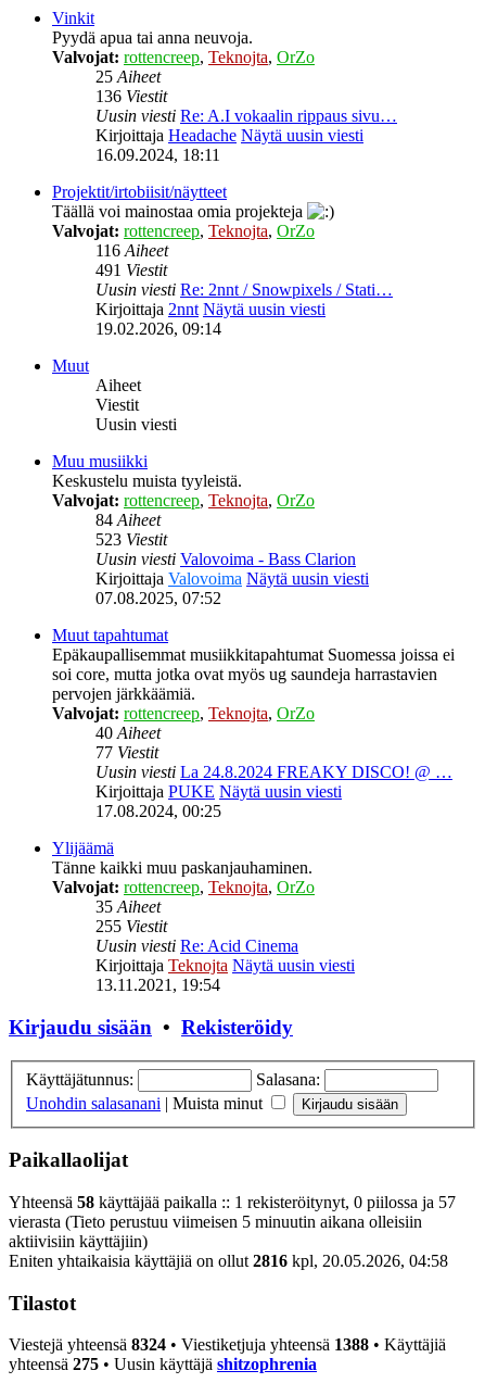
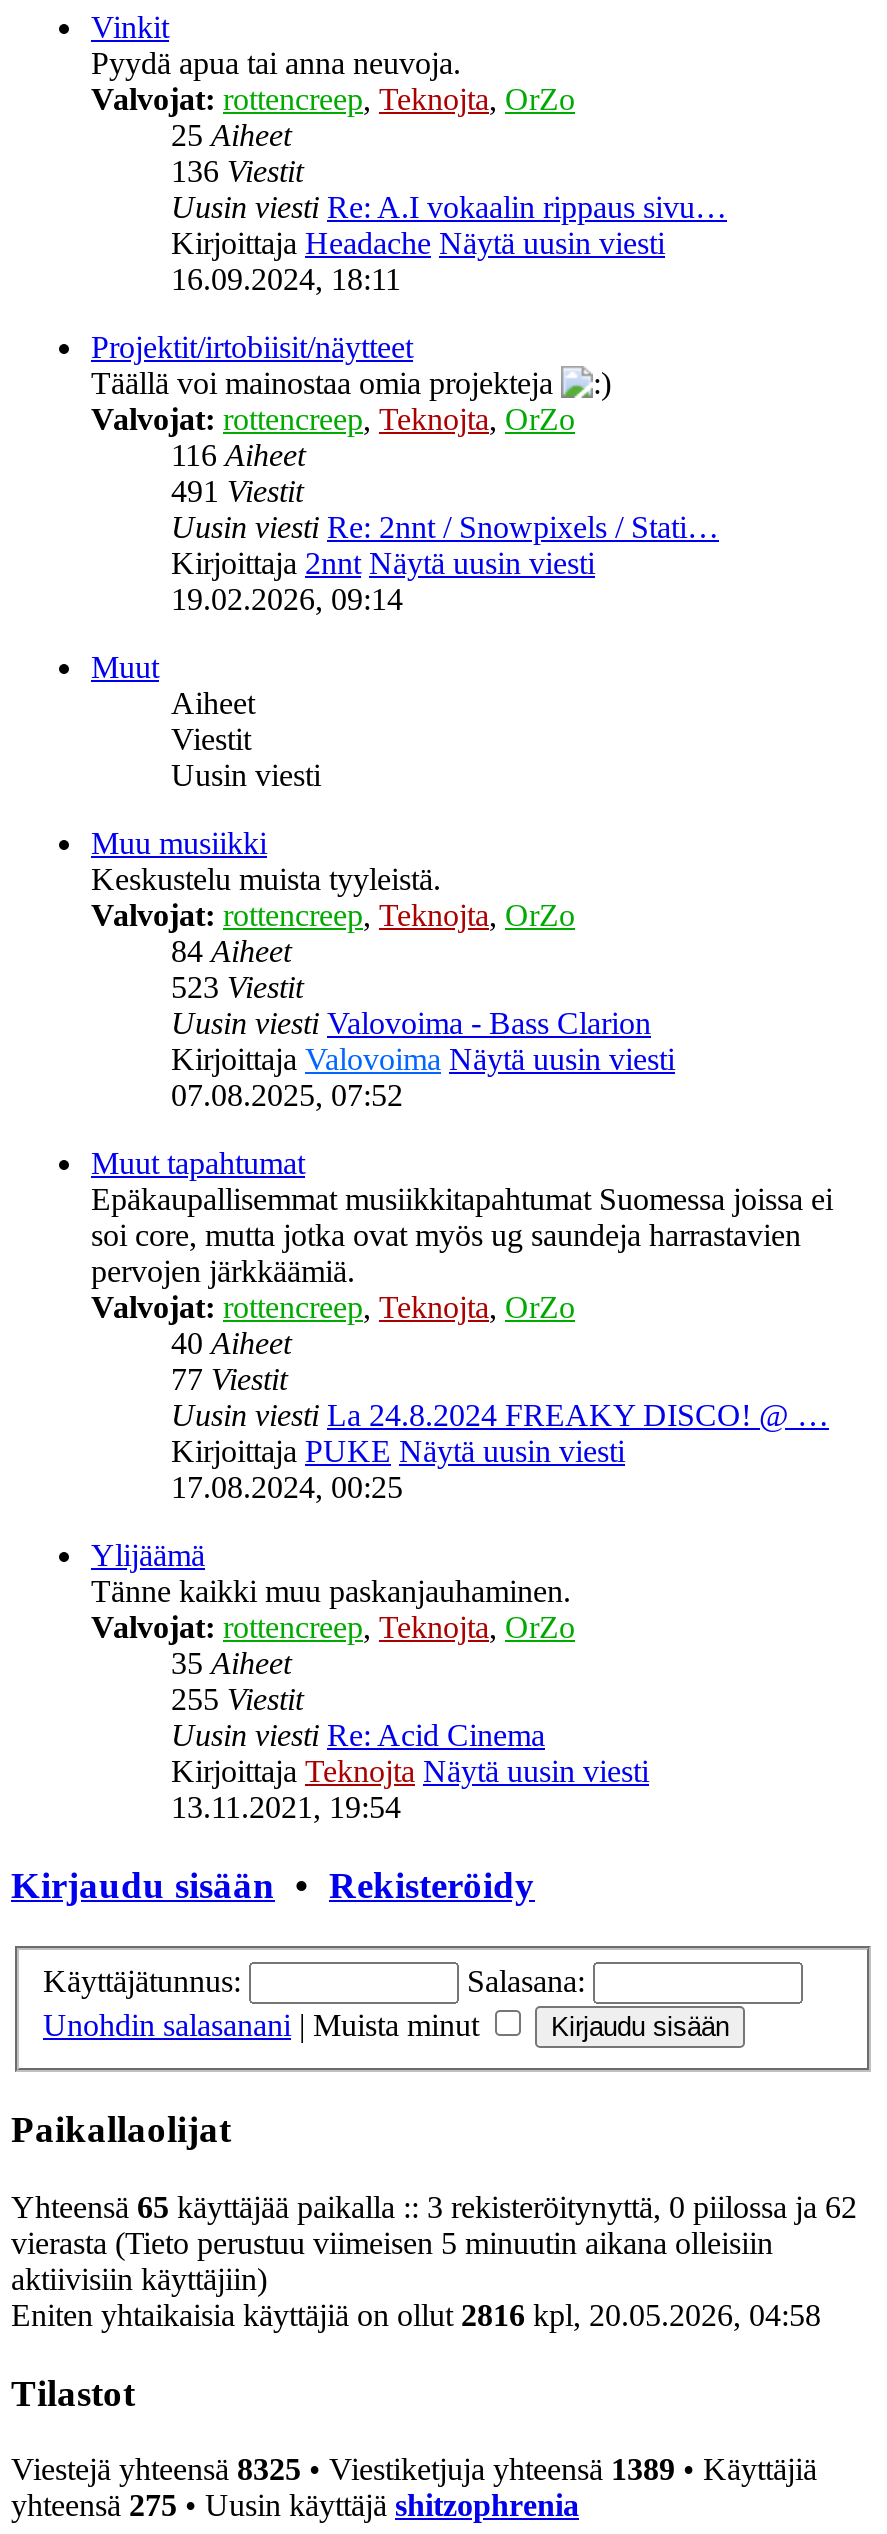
- Yhteensä 58 käyttäjää paikalla :: 1 rekisteröitynyt, 0 piilossa ja 57
+ Yhteensä 65 käyttäjää paikalla :: 3 rekisteröitynyttä, 0 piilossa ja 62

- Viestejä yhteensä 8324 • Viestiketjuja yhteensä 1388 • Käyttäjiä
+ Viestejä yhteensä 8325 • Viestiketjuja yhteensä 1389 • Käyttäjiä
